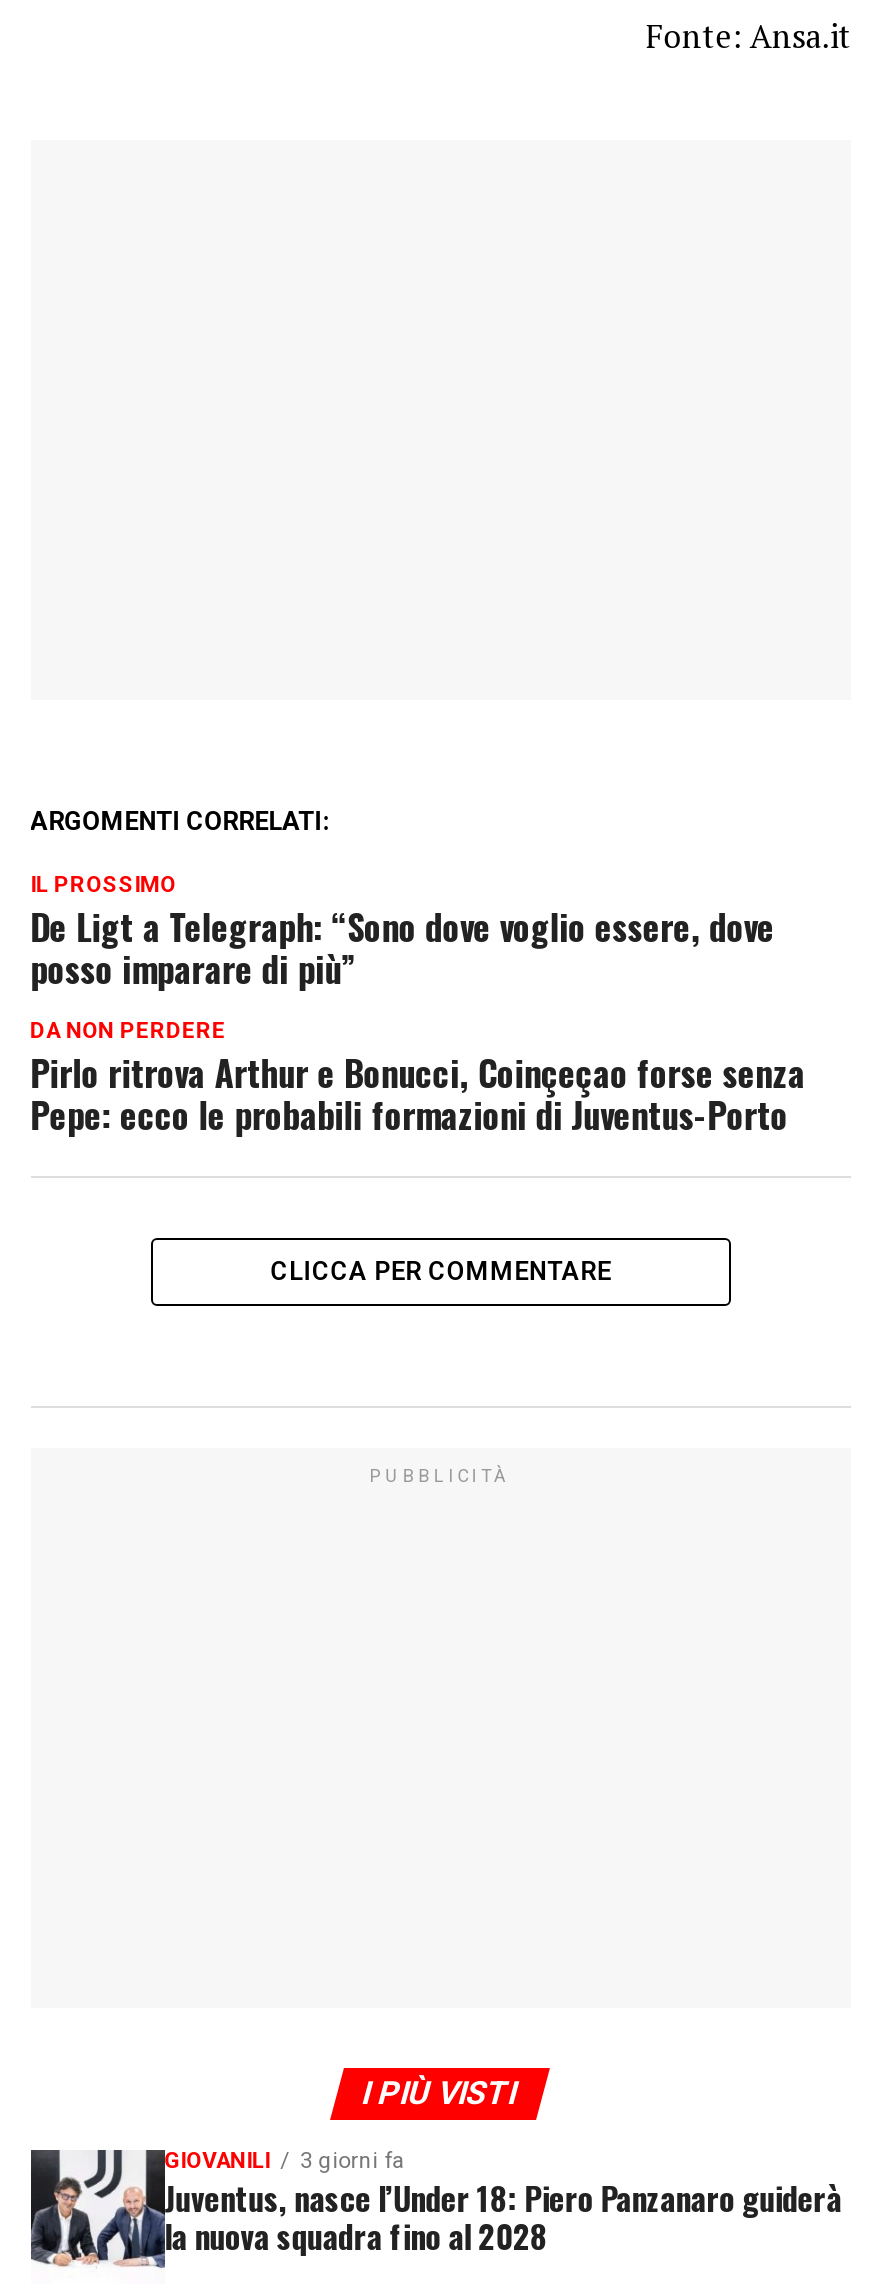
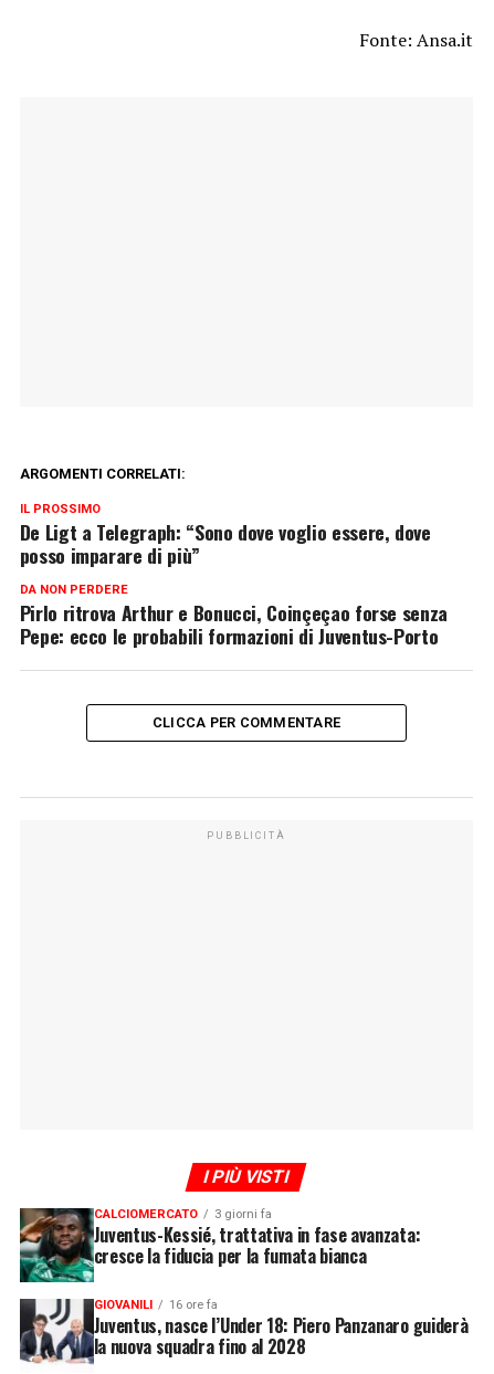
- GIOVANILI
+ CALCIOMERCATO

+ [image]
+ Juventus-Kessié, trattativa in fase avanzata:
+ cresce la fiducia per la fumata bianca
+ GIOVANILI
+ 16 ore fa
